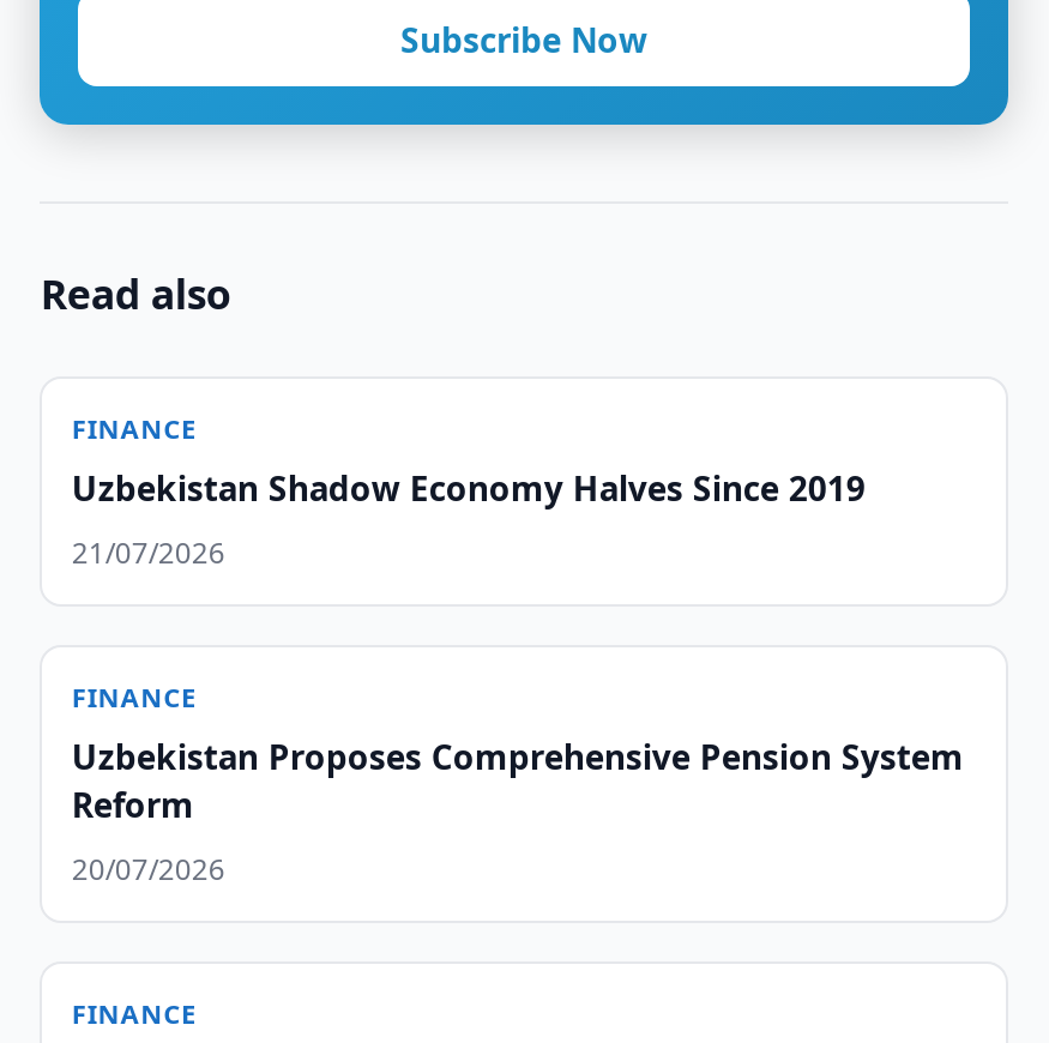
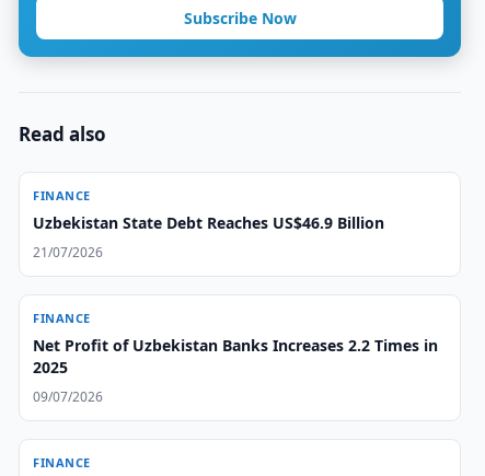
- Uzbekistan Shadow Economy Halves Since 2019
+ Uzbekistan State Debt Reaches US$46.9 Billion

- Uzbekistan Proposes Comprehensive Pension System
- Reform
+ Net Profit of Uzbekistan Banks Increases 2.2 Times in
+ 2025

- 20/07/2026
+ 09/07/2026
